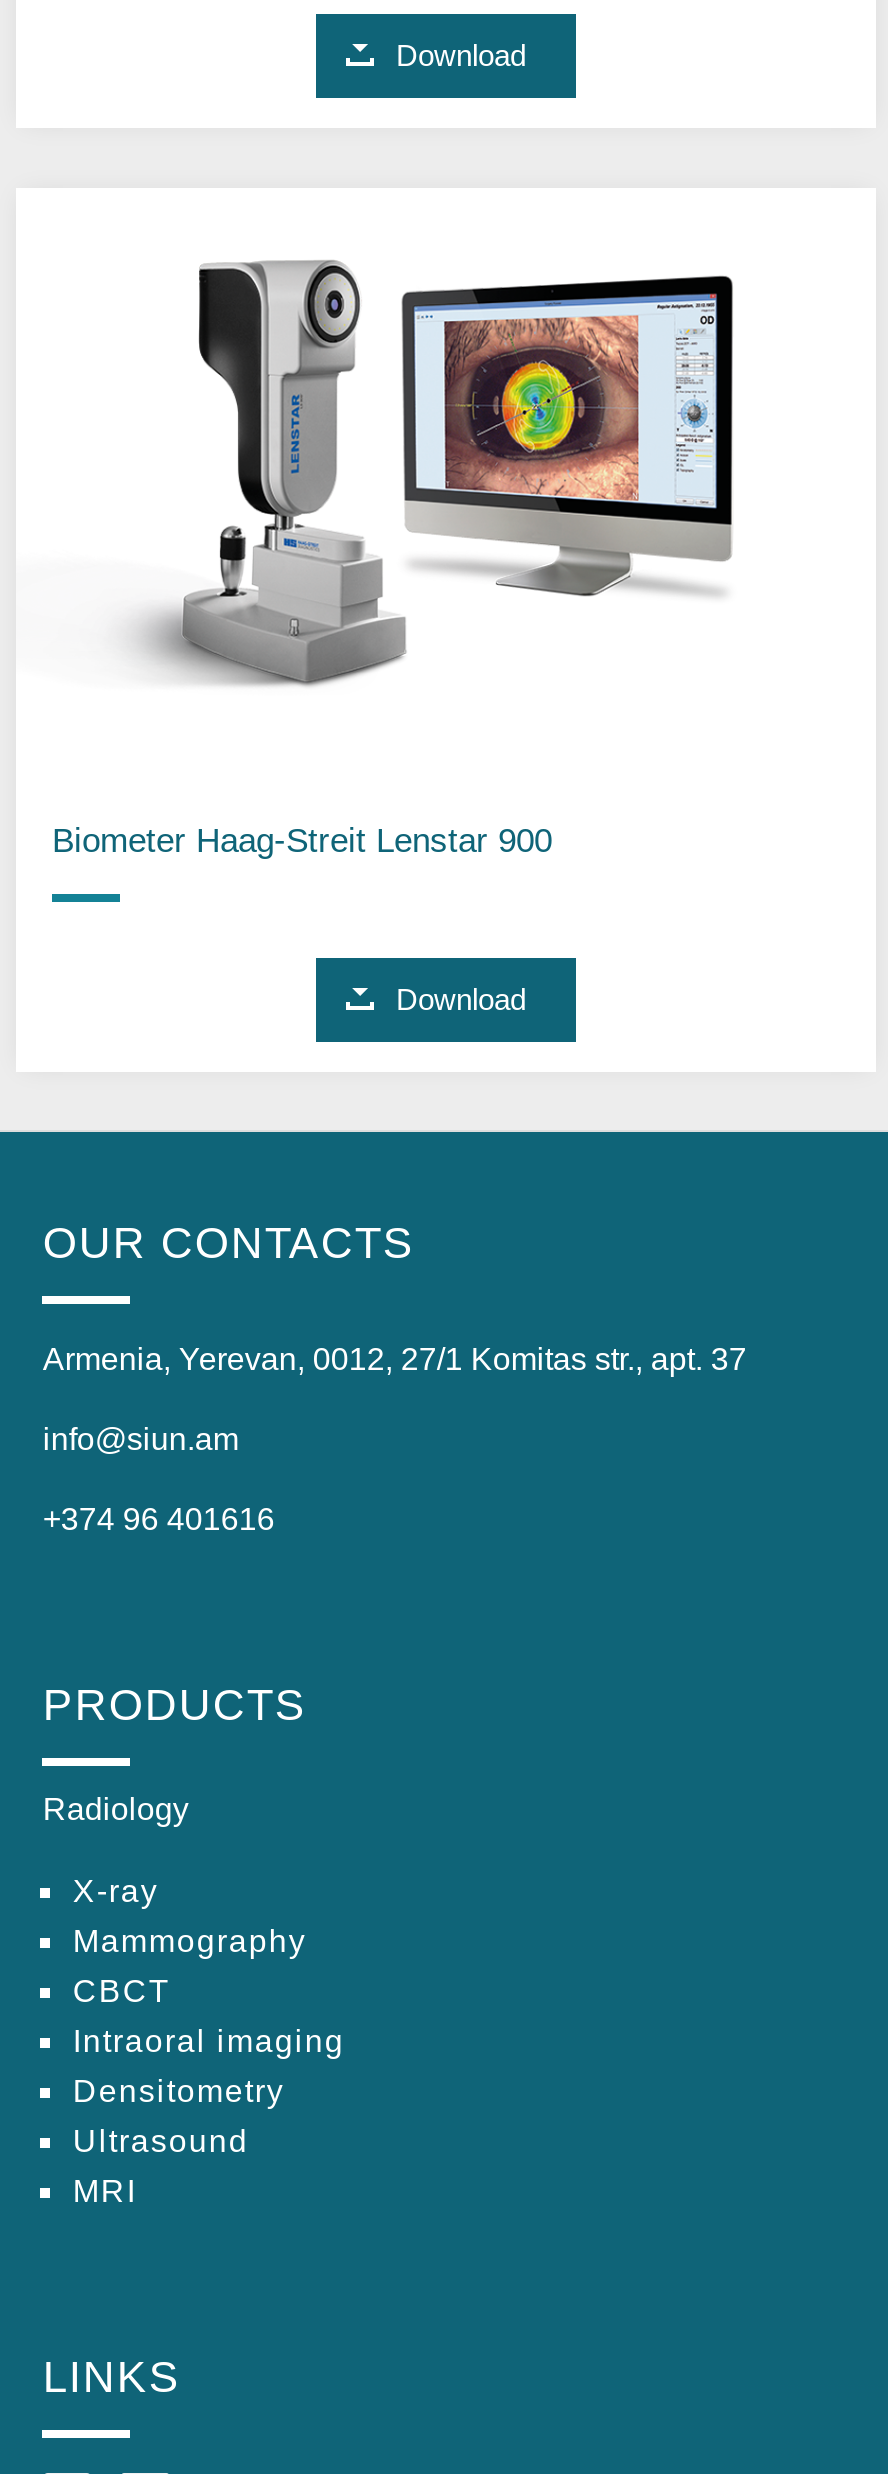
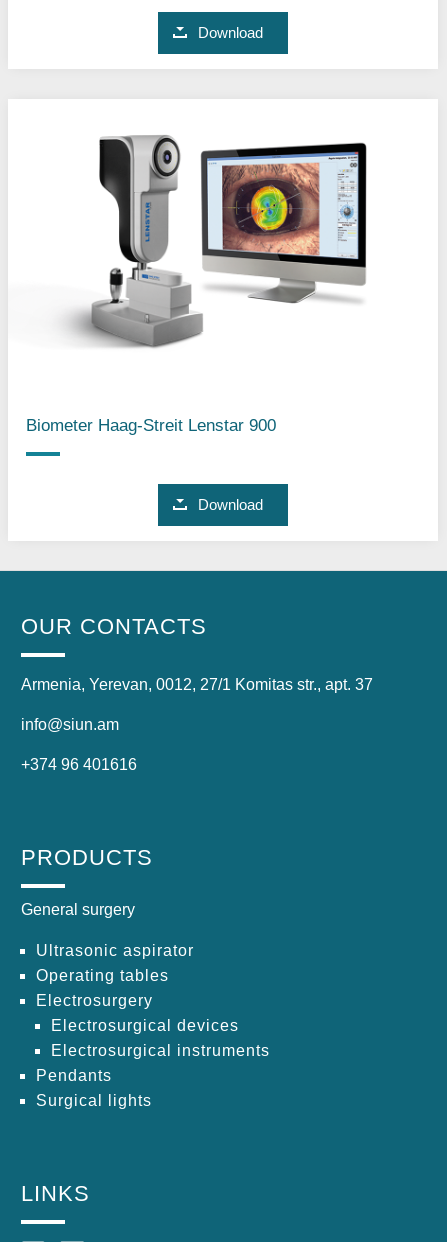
- Radiology
+ General surgery

- X-ray
+ Ultrasonic aspirator

- Mammography
+ Operating tables

- CBCT
+ Electrosurgery

- Intraoral imaging
+ Electrosurgical devices

- Densitometry
+ Electrosurgical instruments

- Ultrasound
+ Pendants

- MRI
+ Surgical lights
